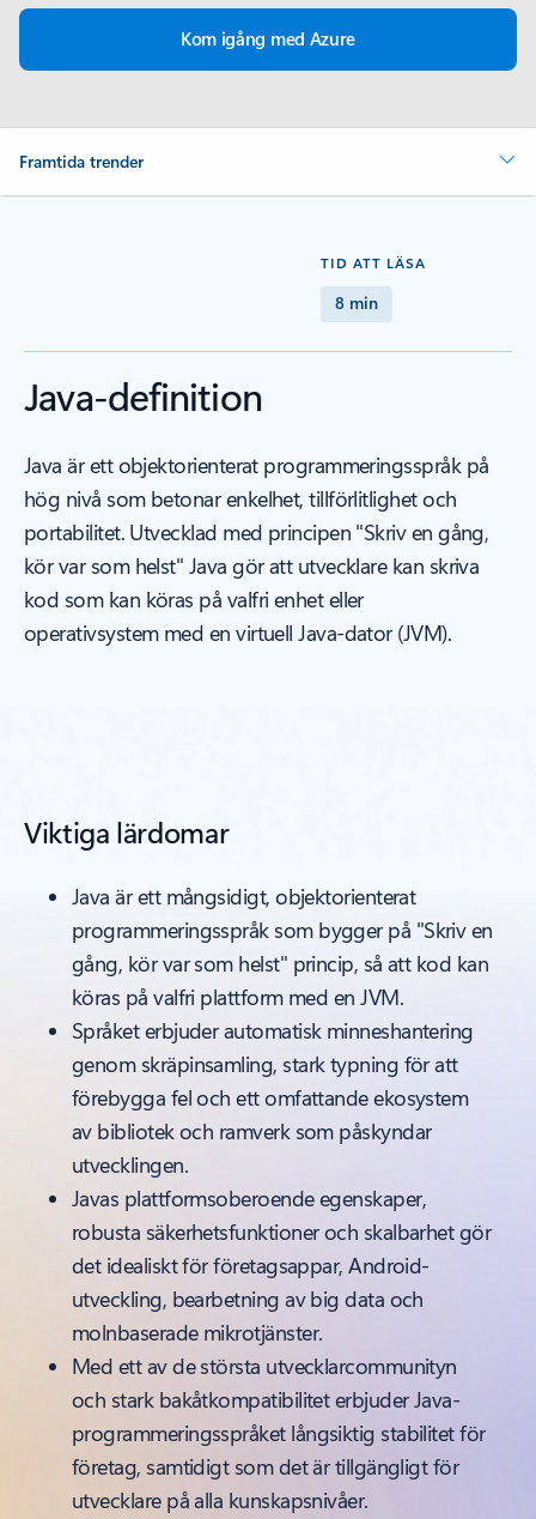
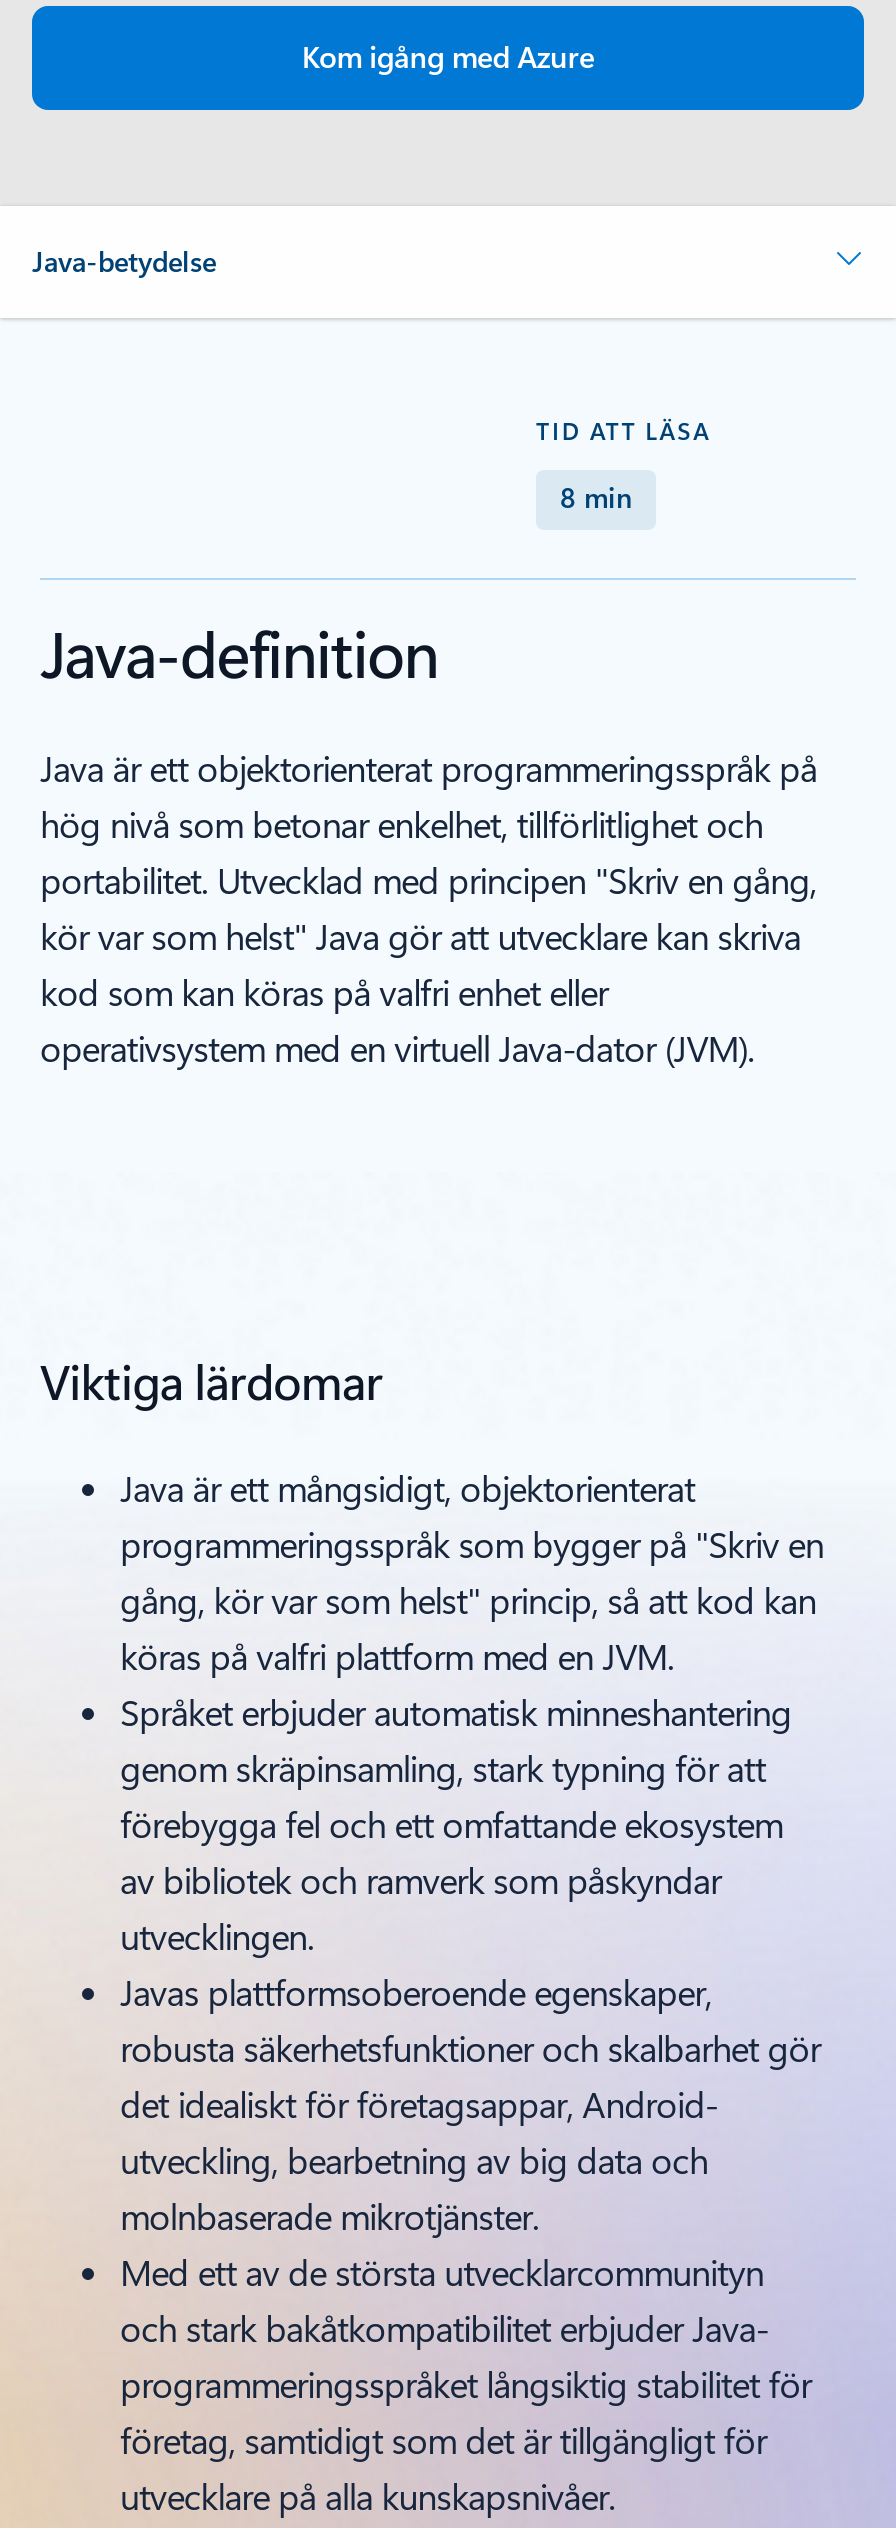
- Framtida trender
+ Java-betydelse
